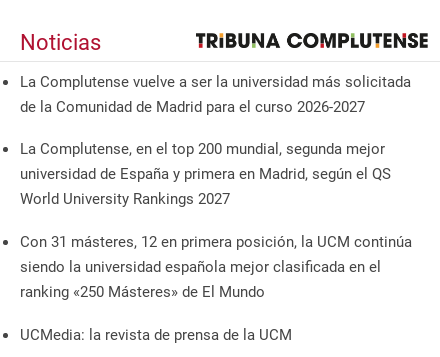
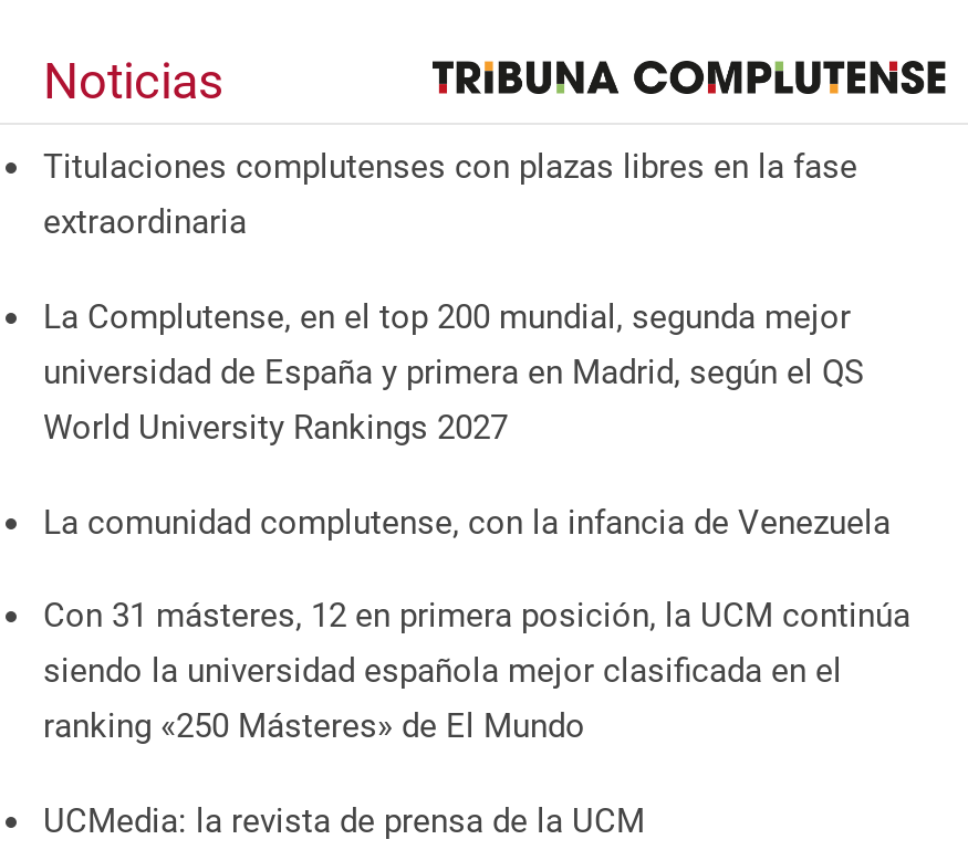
- La Complutense vuelve a ser la universidad más solicitada
- de la Comunidad de Madrid para el curso 2026-2027
+ Titulaciones complutenses con plazas libres en la fase
+ extraordinaria

+ La comunidad complutense, con la infancia de Venezuela
